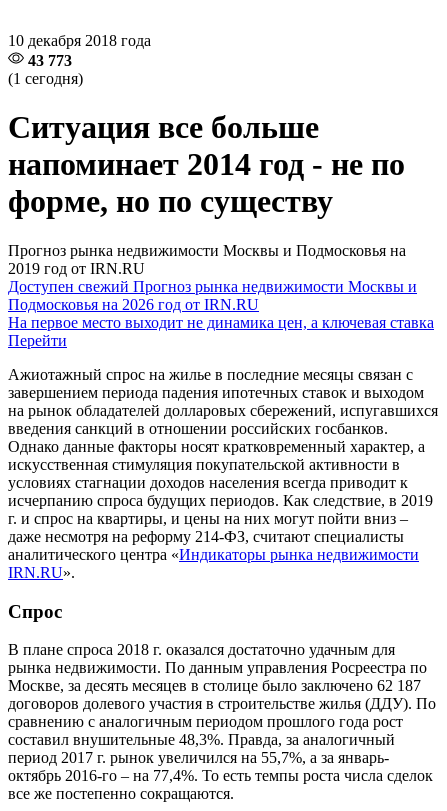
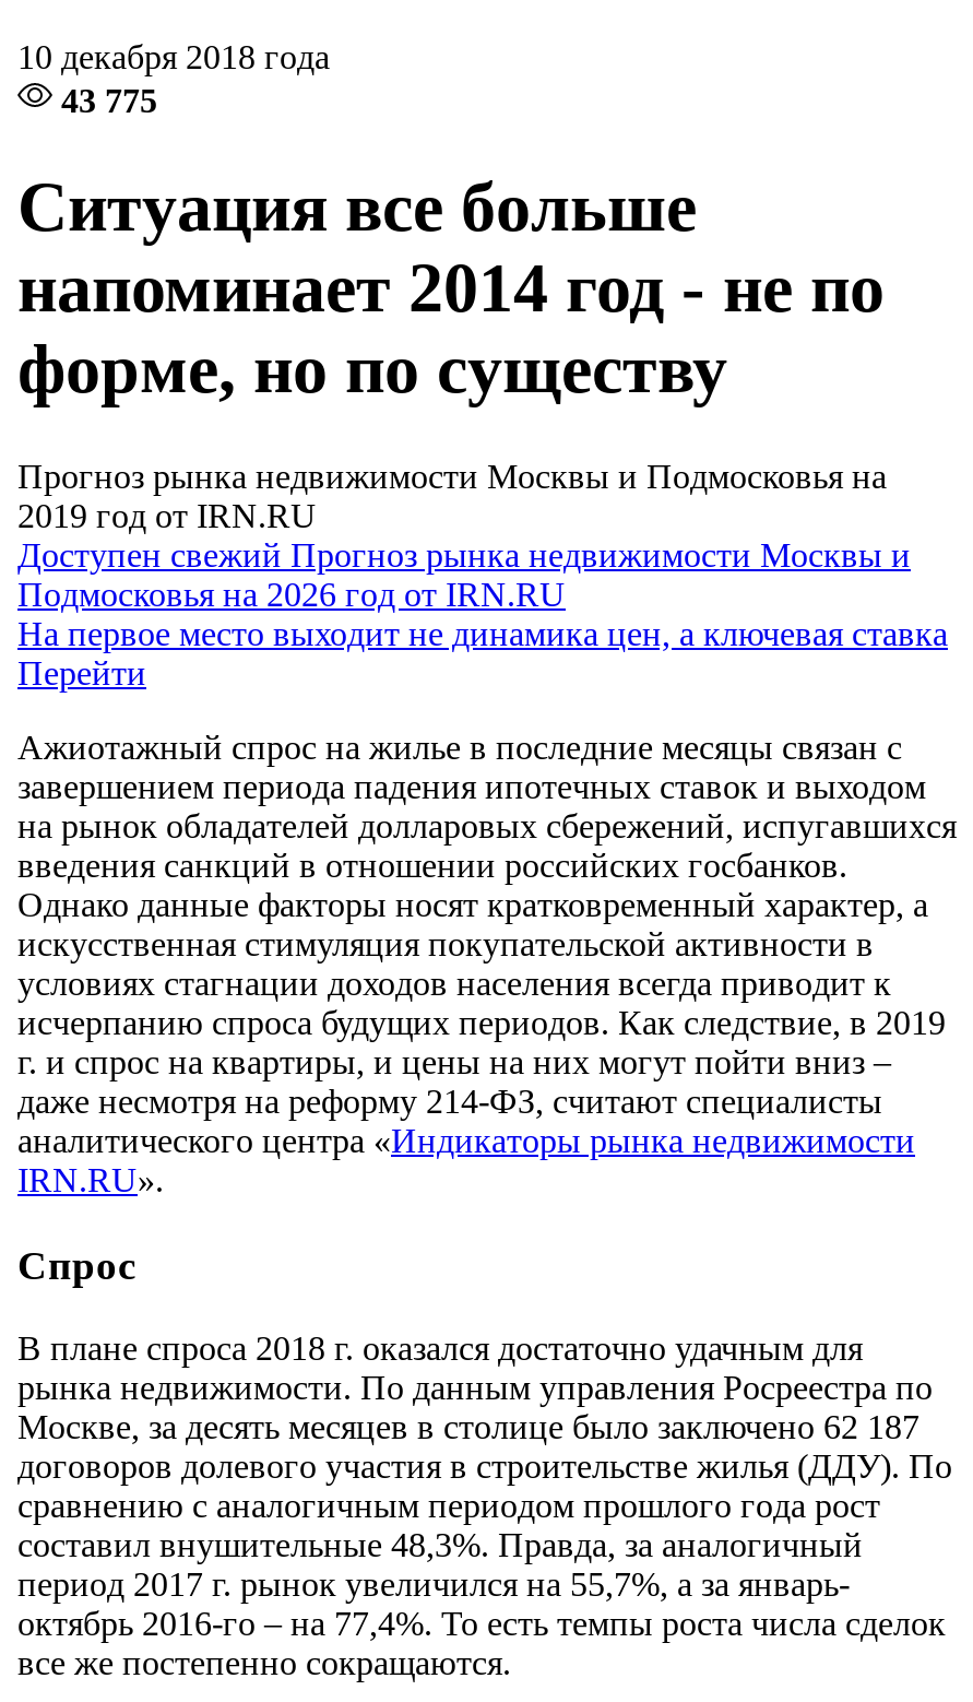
- 43 773
- (1 сегодня)
+ 43 775
